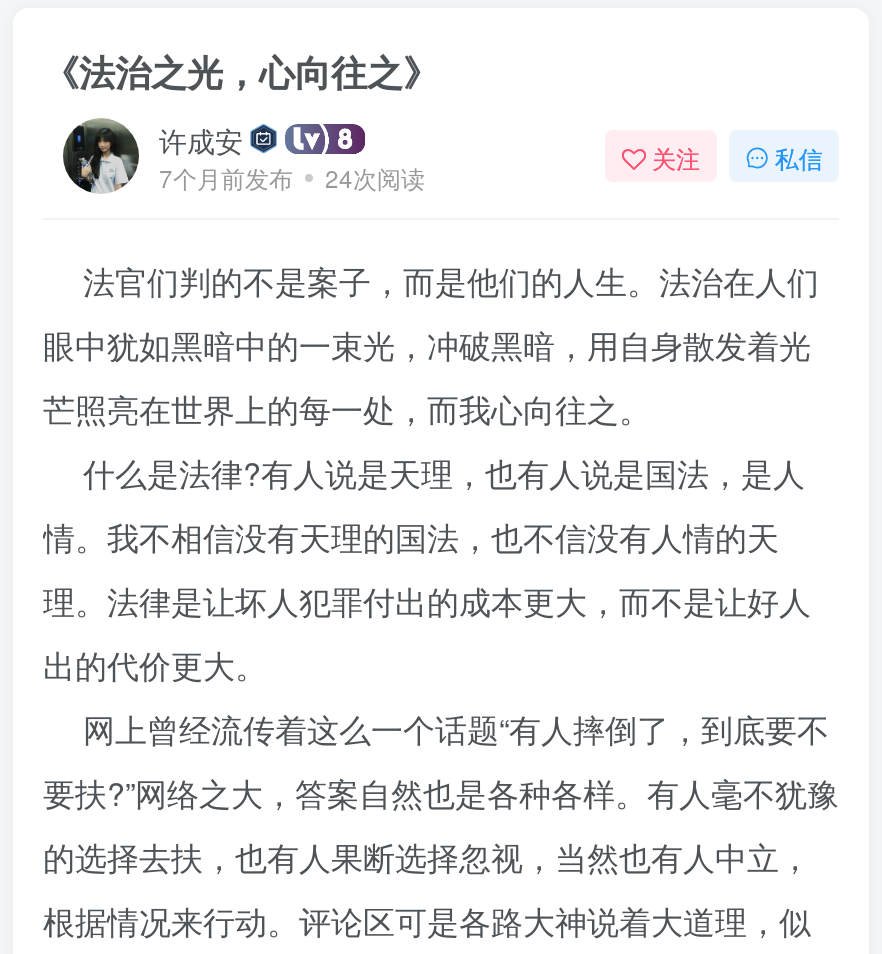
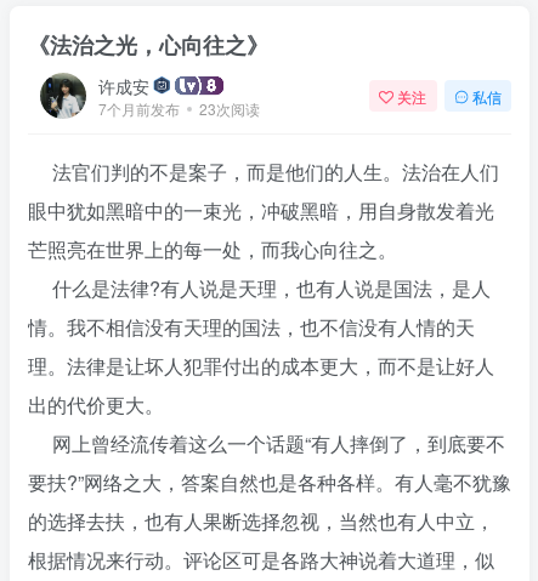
- 7个月前发布 24次阅读
+ 7个月前发布 23次阅读
